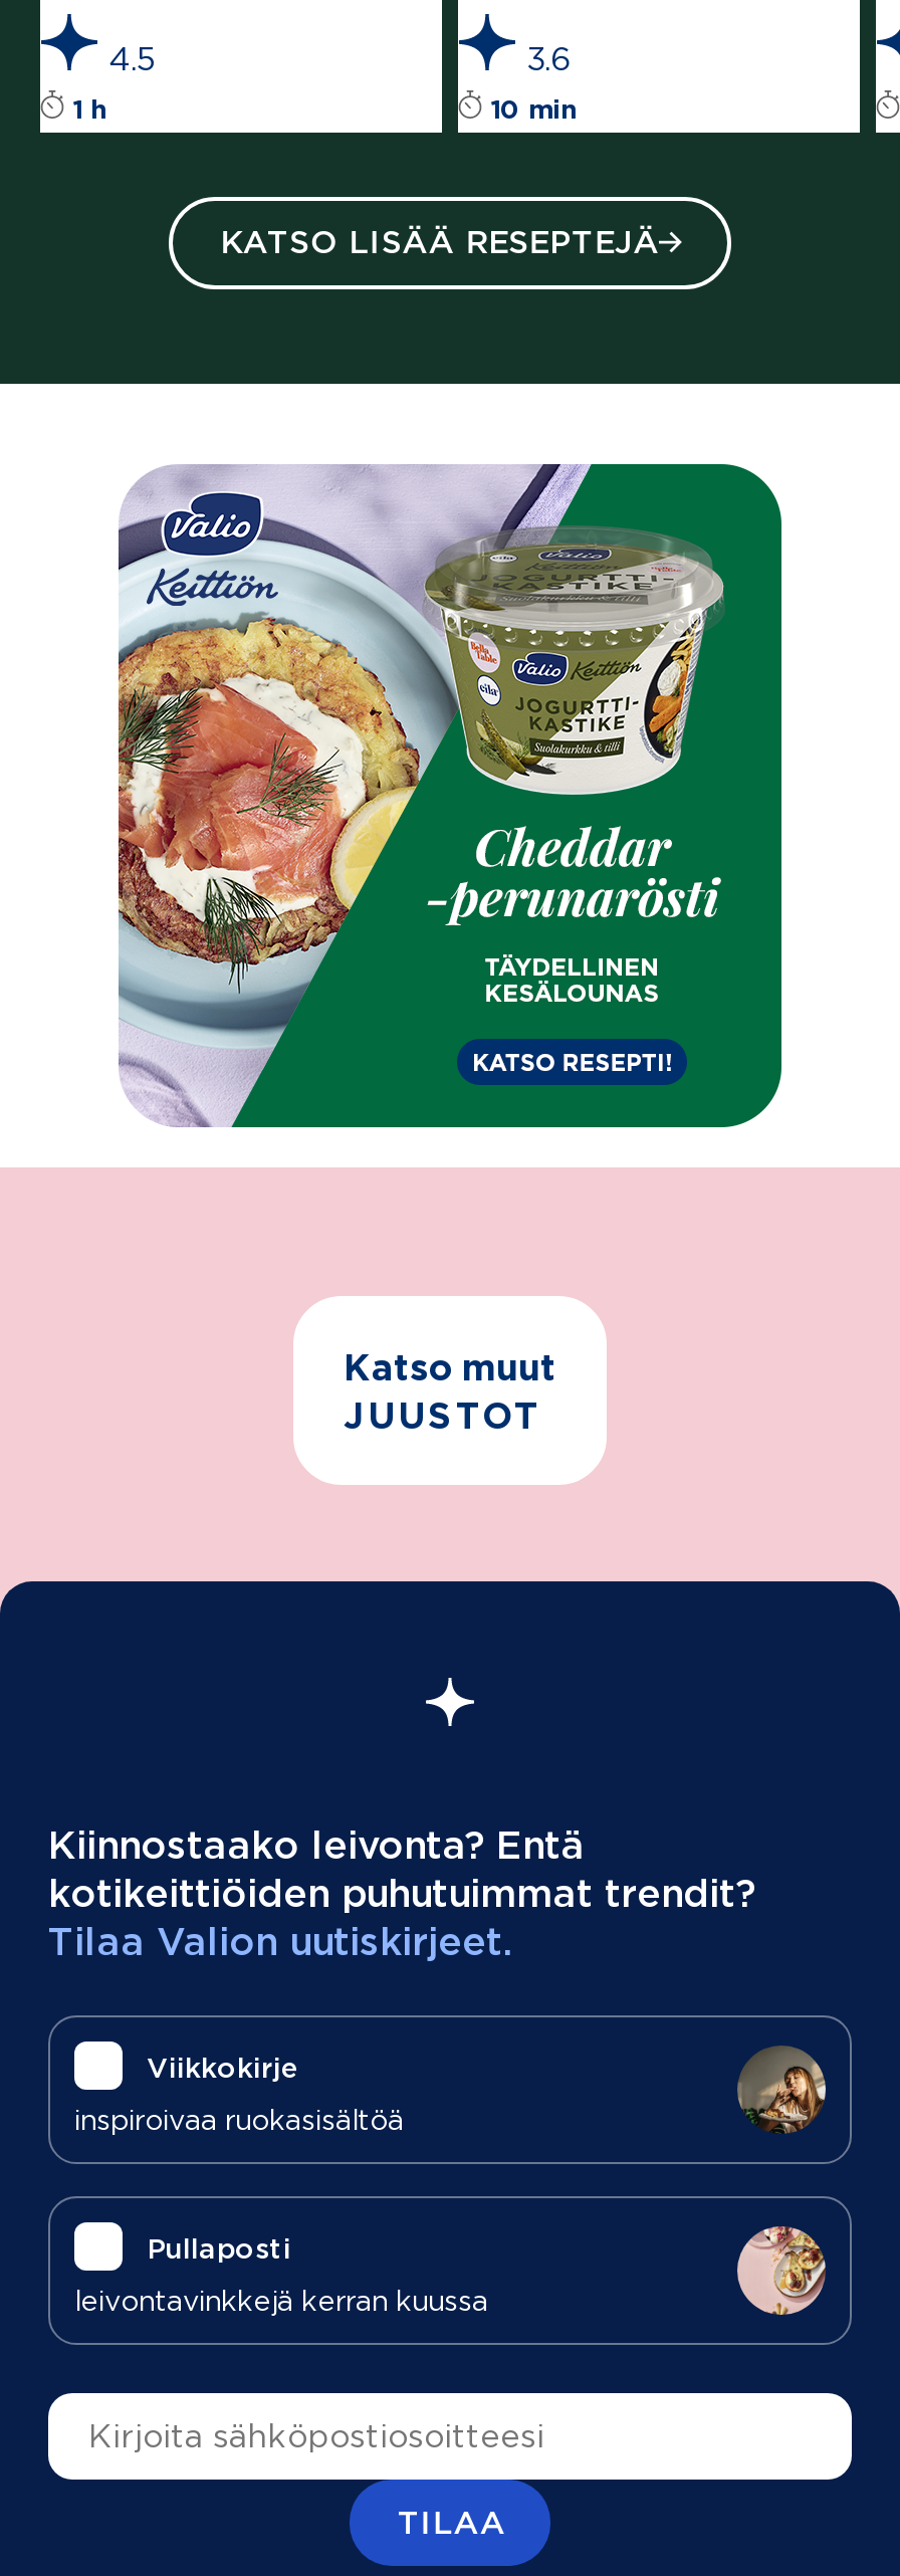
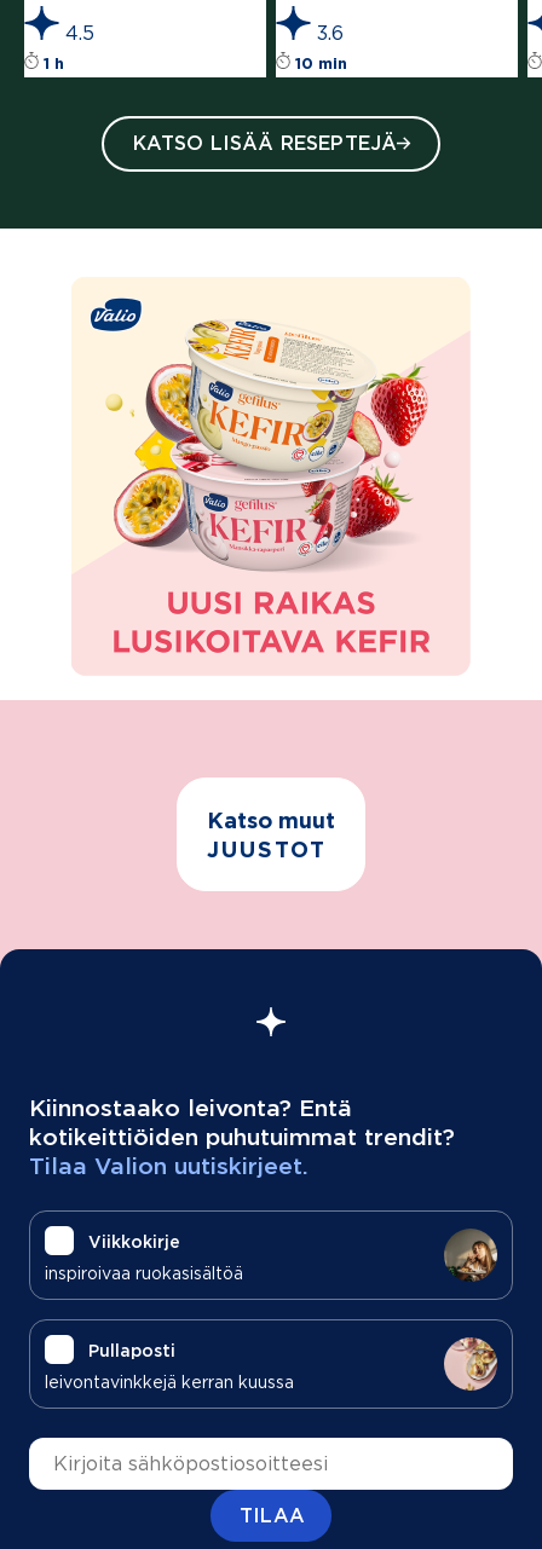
- [image]
+ [image]
